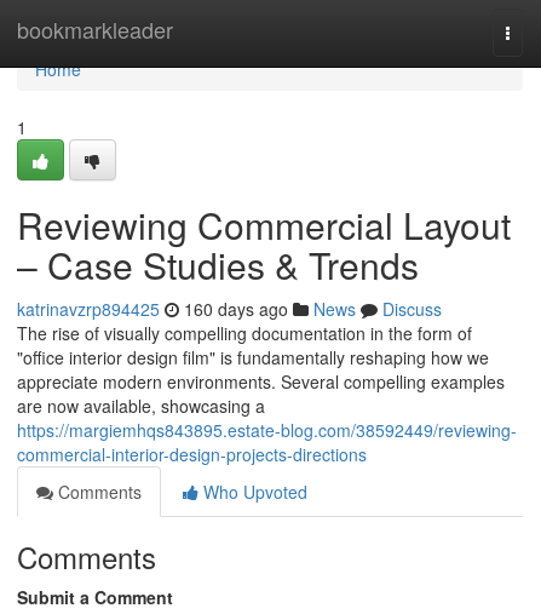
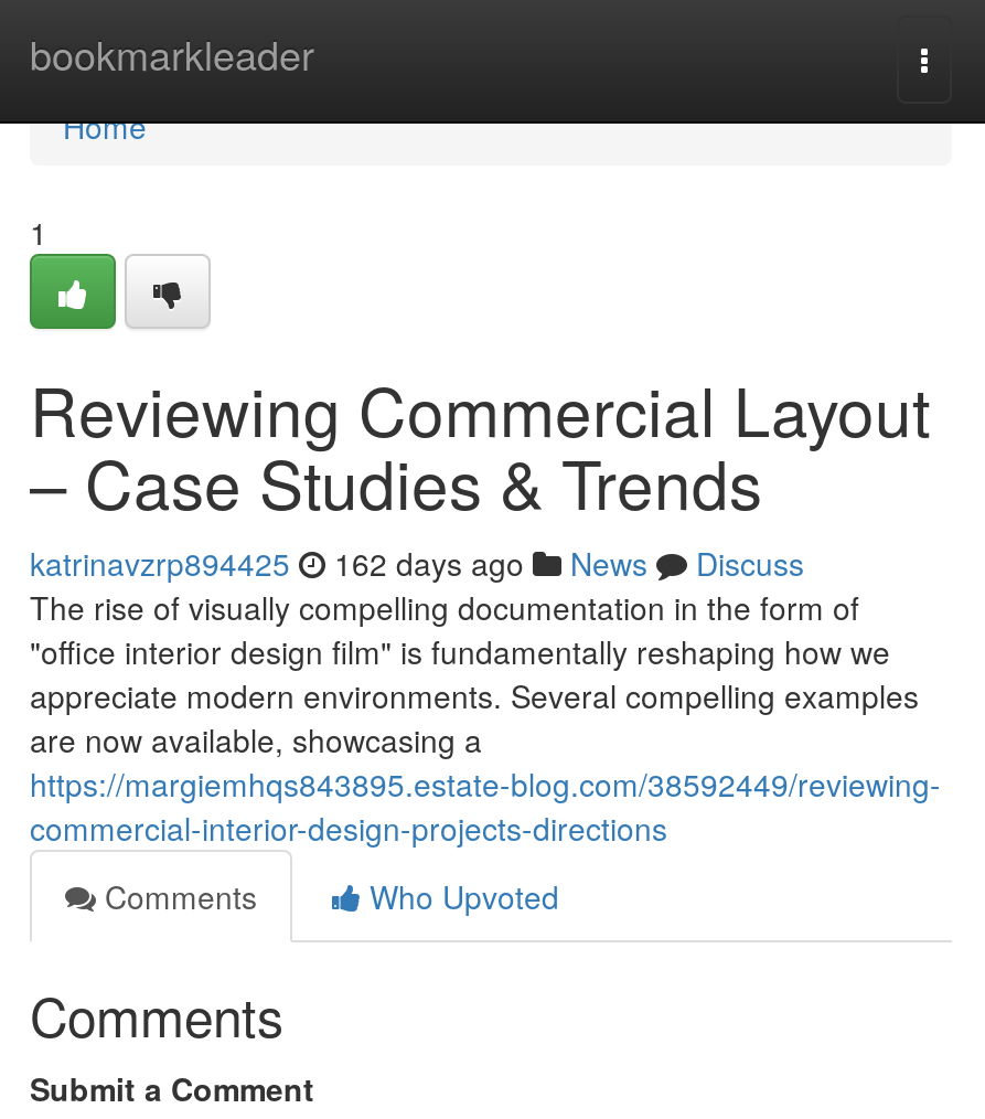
- katrinavzrp894425 160 days ago News Discuss
+ katrinavzrp894425 162 days ago News Discuss
